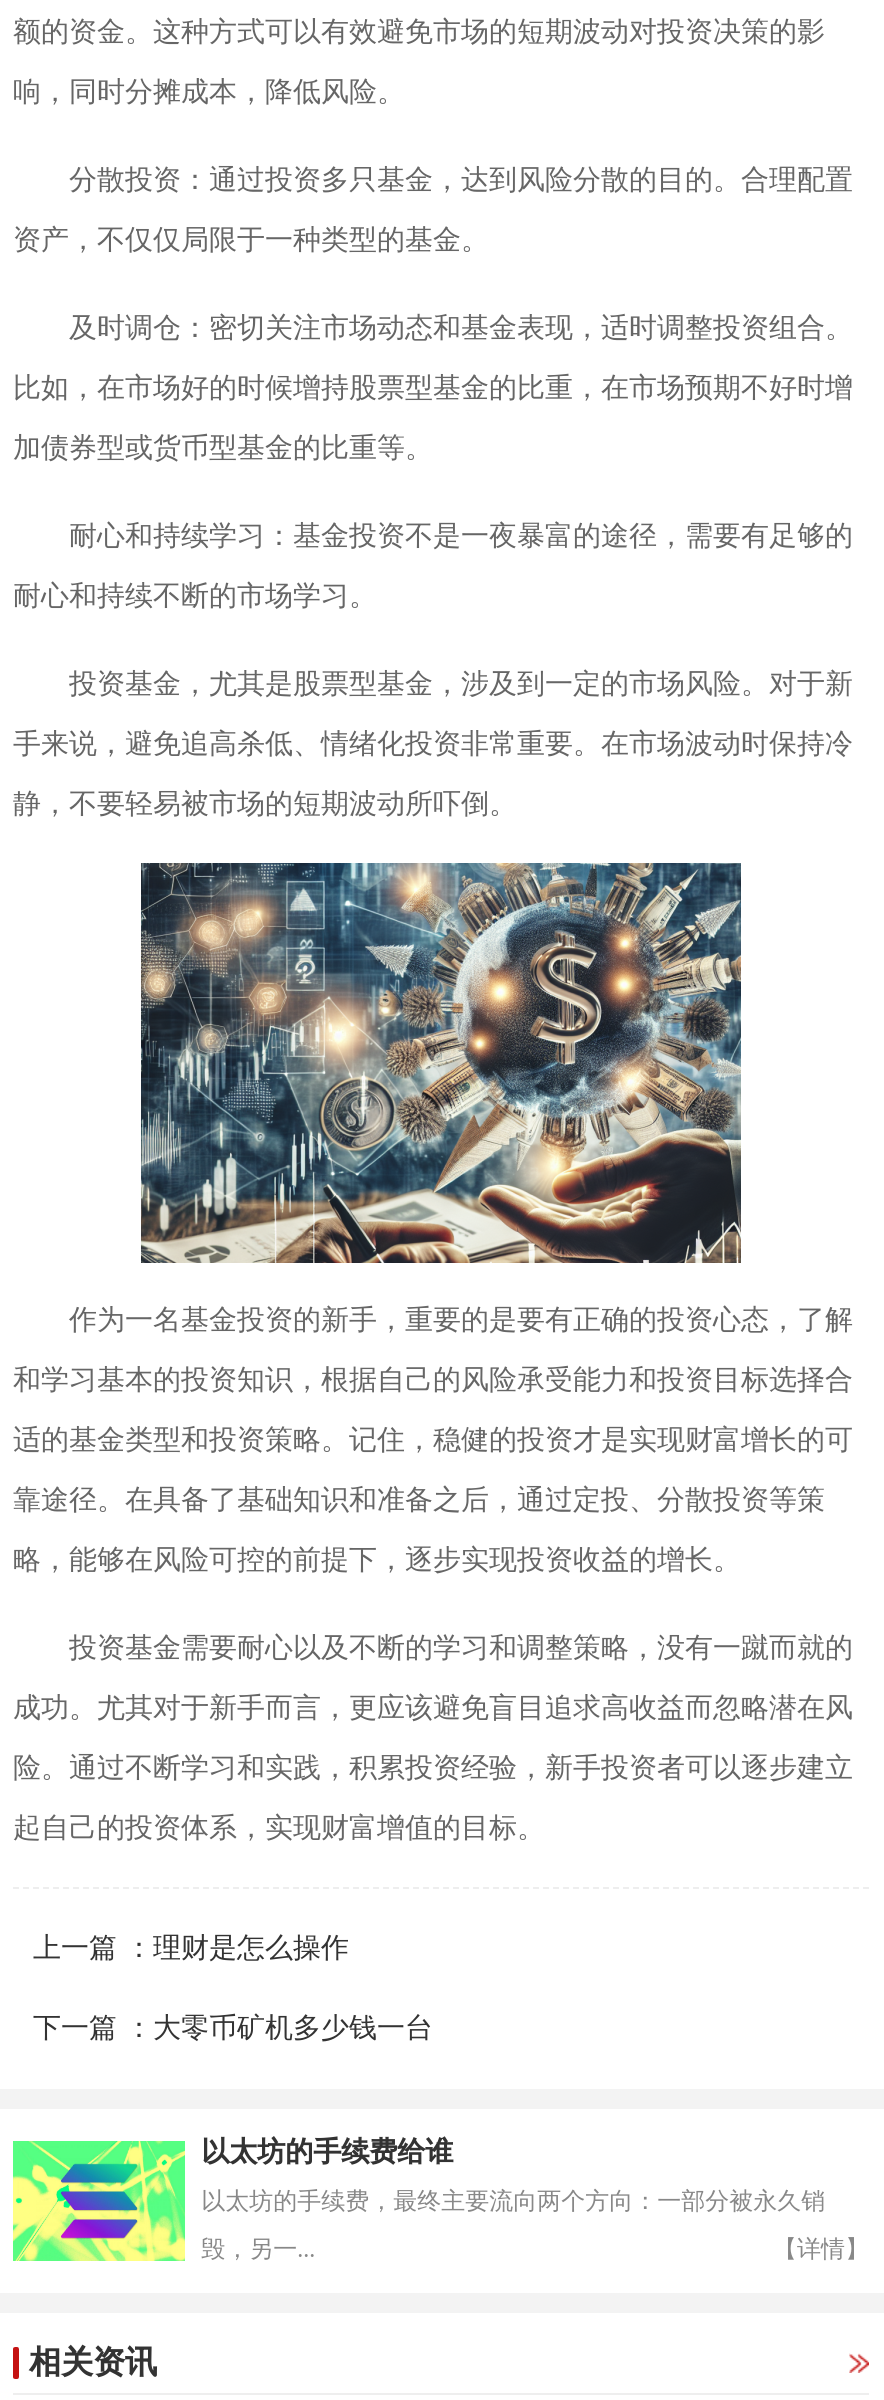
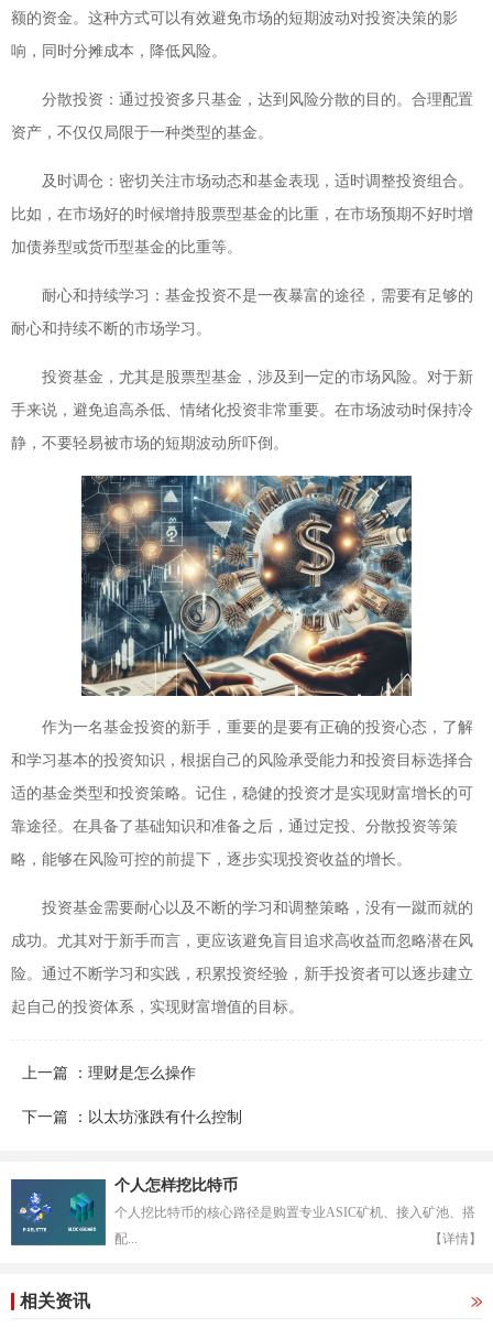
- 下一篇 ：大零币矿机多少钱一台
+ 下一篇 ：以太坊涨跌有什么控制

- [image]
- 以太坊的手续费给谁
+ [image]
+ 个人怎样挖比特币

- 以太坊的手续费，最终主要流向两个方向：一部分被永久销
+ 个人挖比特币的核心路径是购置专业ASIC矿机、接入矿池、搭

- 毁，另一...
+ 配...
